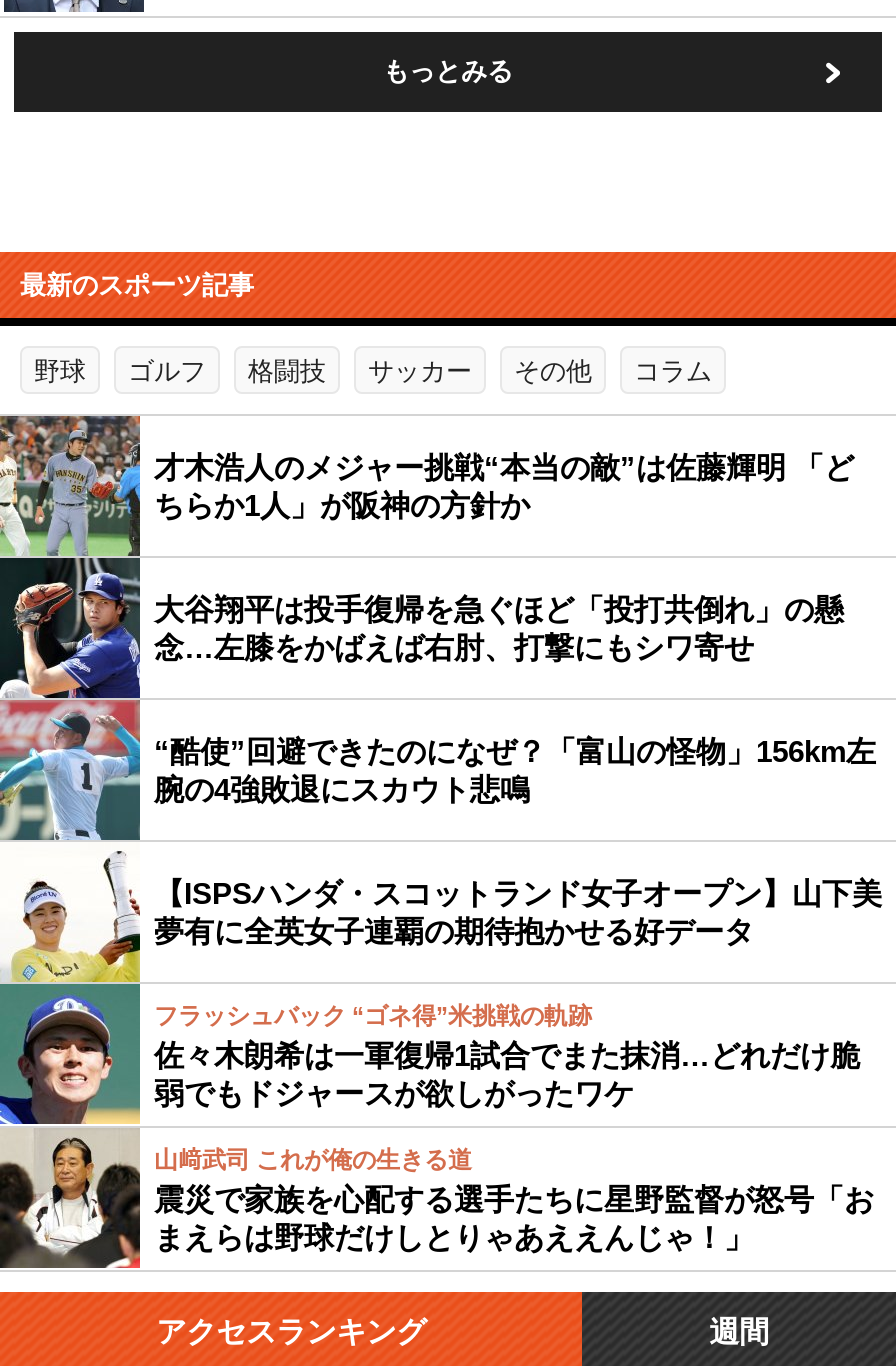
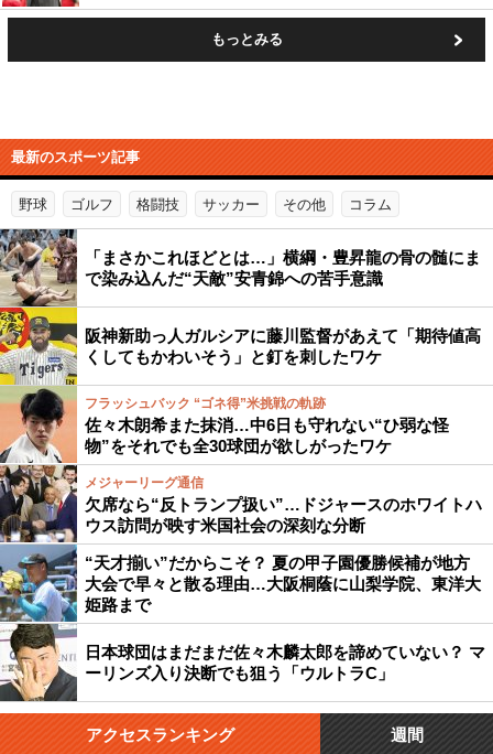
- [image]
- 才木浩人のメジャー挑戦“本当の敵”は佐藤輝明 「ど
- ちらか1人」が阪神の方針か
- 大谷翔平は投手復帰を急ぐほど「投打共倒れ」の懸
- 念…左膝をかばえば右肘、打撃にもシワ寄せ
- “酷使”回避できたのになぜ？「富山の怪物」156km左
- 腕の4強敗退にスカウト悲鳴
- 【ISPSハンダ・スコットランド女子オープン】山下美
- 夢有に全英女子連覇の期待抱かせる好データ
+ [image]
+ 「まさかこれほどとは…」横綱・豊昇龍の骨の髄にま
+ で染み込んだ“天敵”安青錦への苦手意識
+ 阪神新助っ人ガルシアに藤川監督があえて「期待値高
+ くしてもかわいそう」と釘を刺したワケ

moved up: フラッシュバック “ゴネ得”米挑戦の軌跡

- 佐々木朗希は一軍復帰1試合でまた抹消…どれだけ脆
- 弱でもドジャースが欲しがったワケ
- 山﨑武司 これが俺の生きる道
- 震災で家族を心配する選手たちに星野監督が怒号「お
- まえらは野球だけしとりゃあええんじゃ！」
+ 佐々木朗希また抹消…中6日も守れない“ひ弱な怪
+ 物”をそれでも全30球団が欲しがったワケ
+ メジャーリーグ通信
+ 欠席なら“反トランプ扱い”…ドジャースのホワイトハ
+ ウス訪問が映す米国社会の深刻な分断
+ “天才揃い”だからこそ？ 夏の甲子園優勝候補が地方
+ 大会で早々と散る理由…大阪桐蔭に山梨学院、東洋大
+ 姫路まで
+ 日本球団はまだまだ佐々木麟太郎を諦めていない？ マ
+ ーリンズ入り決断でも狙う「ウルトラC」
